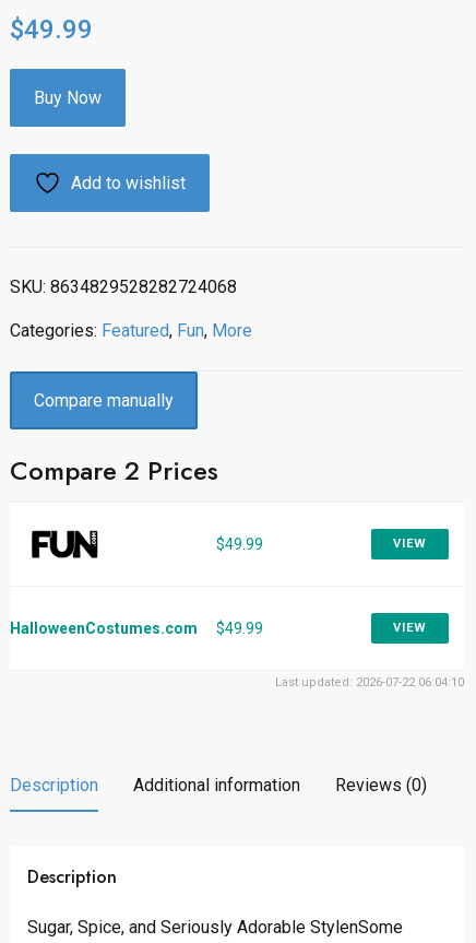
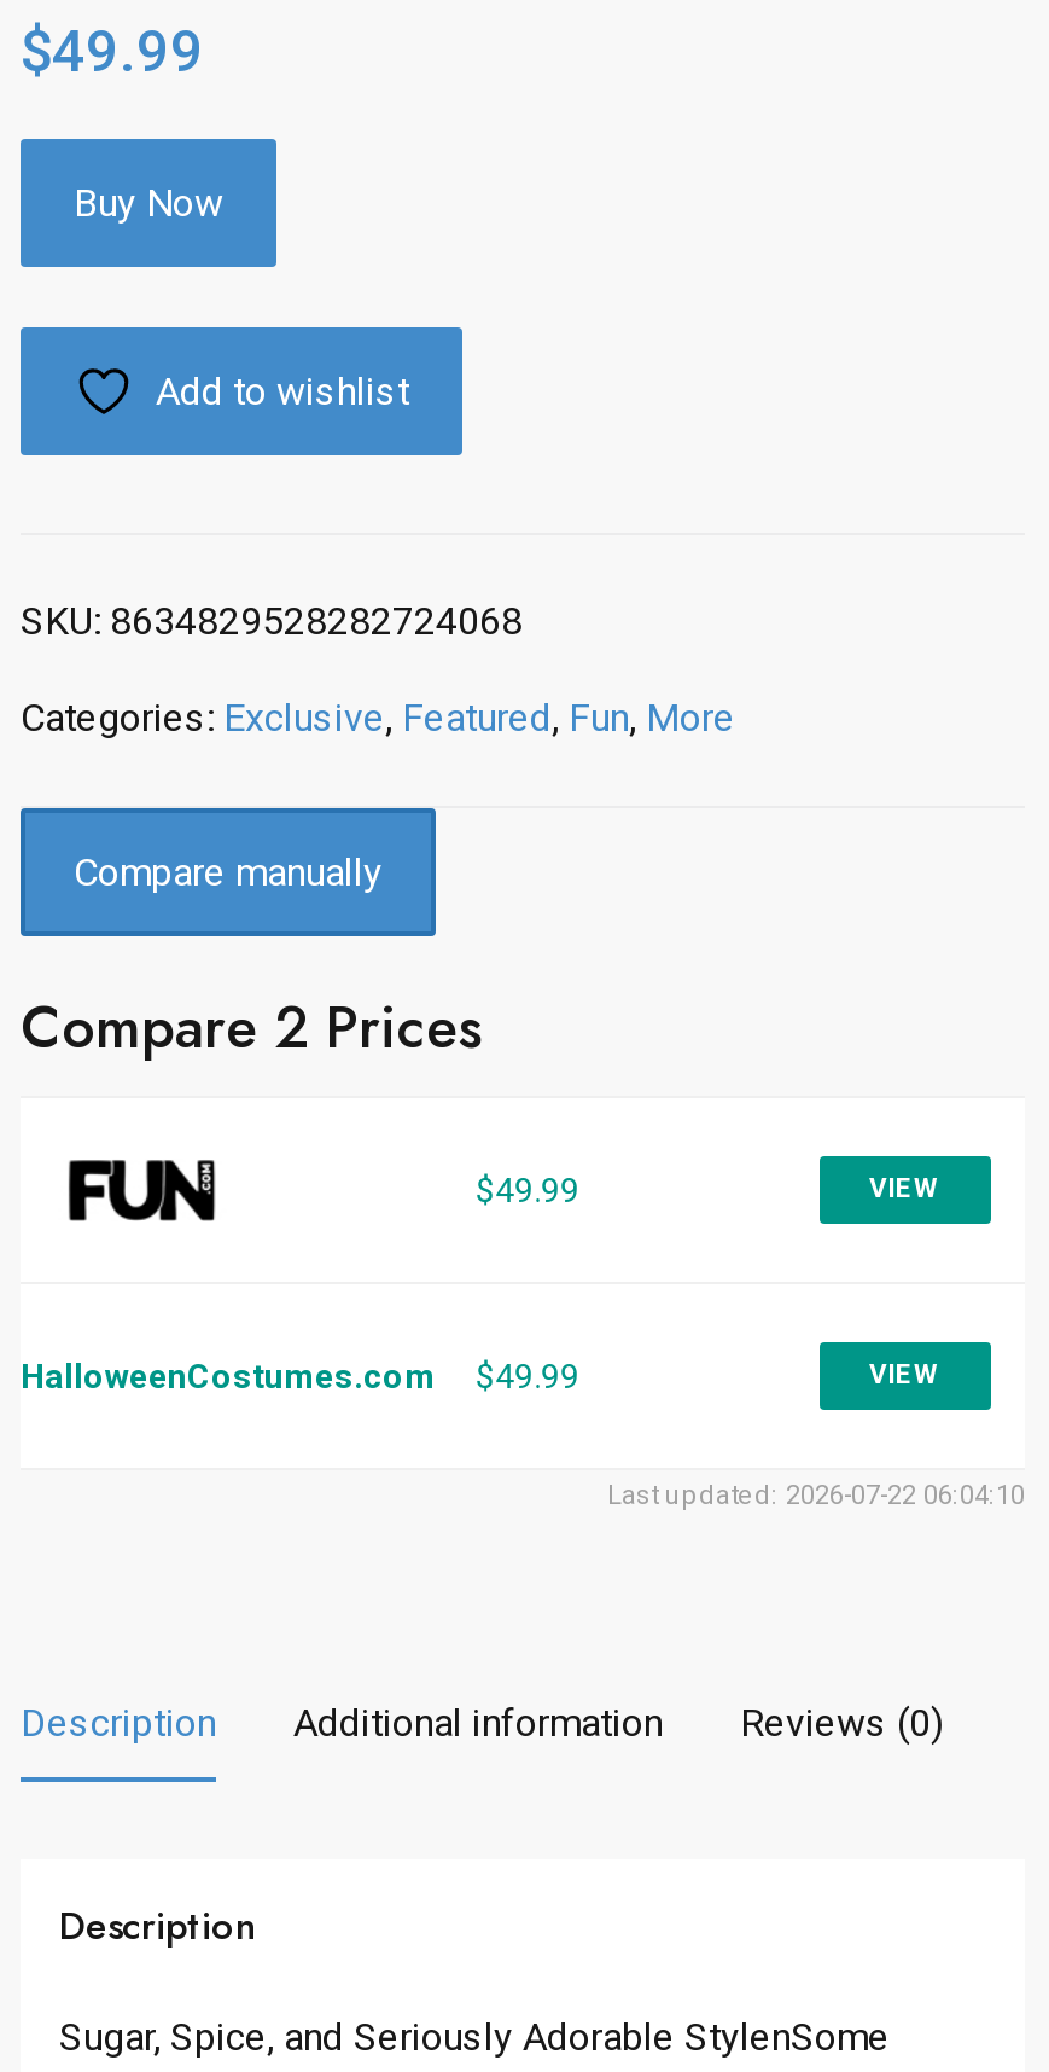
- Categories: Featured, Fun, More
+ Categories: Exclusive, Featured, Fun, More
